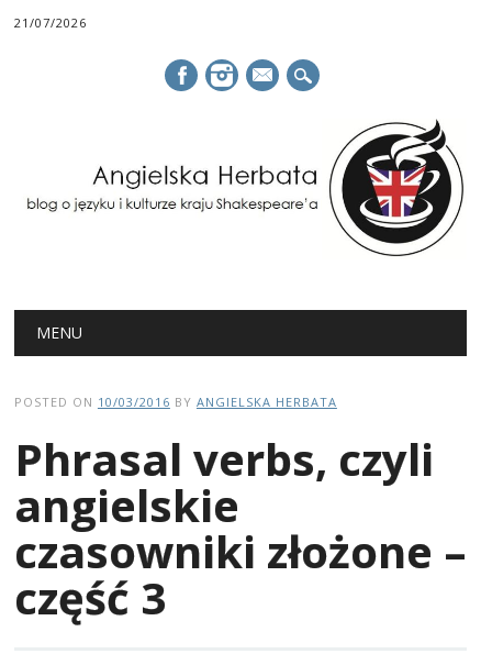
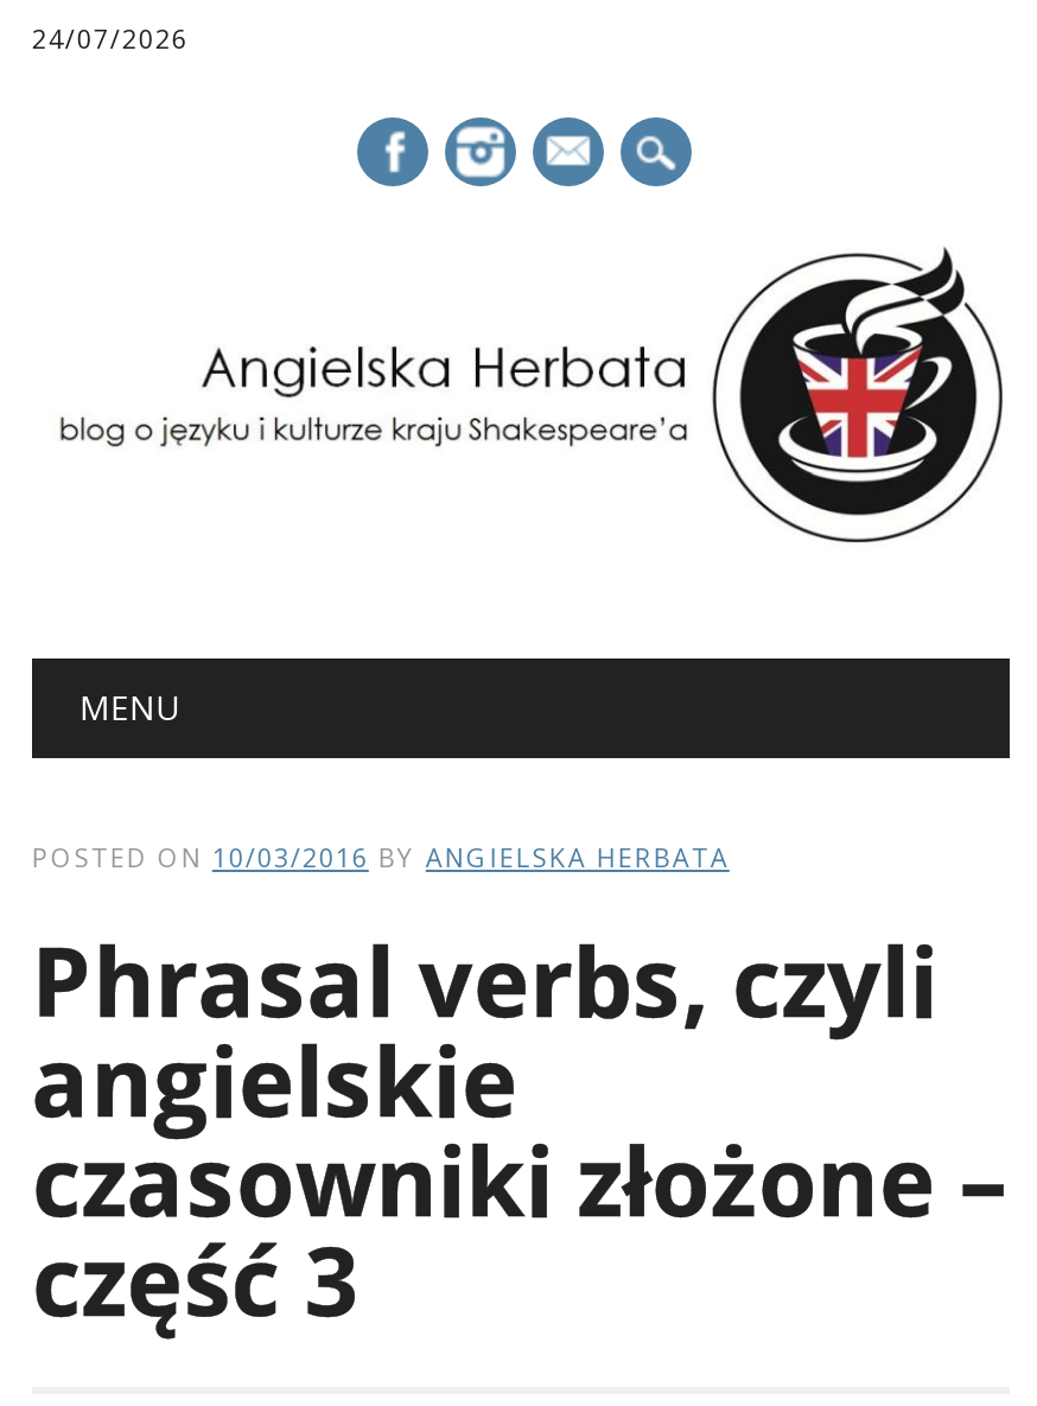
- 21/07/2026
+ 24/07/2026
